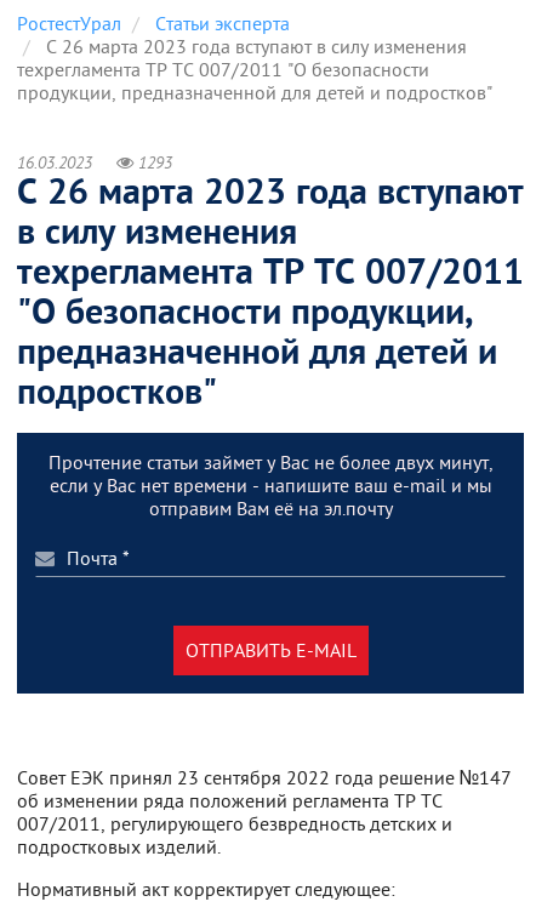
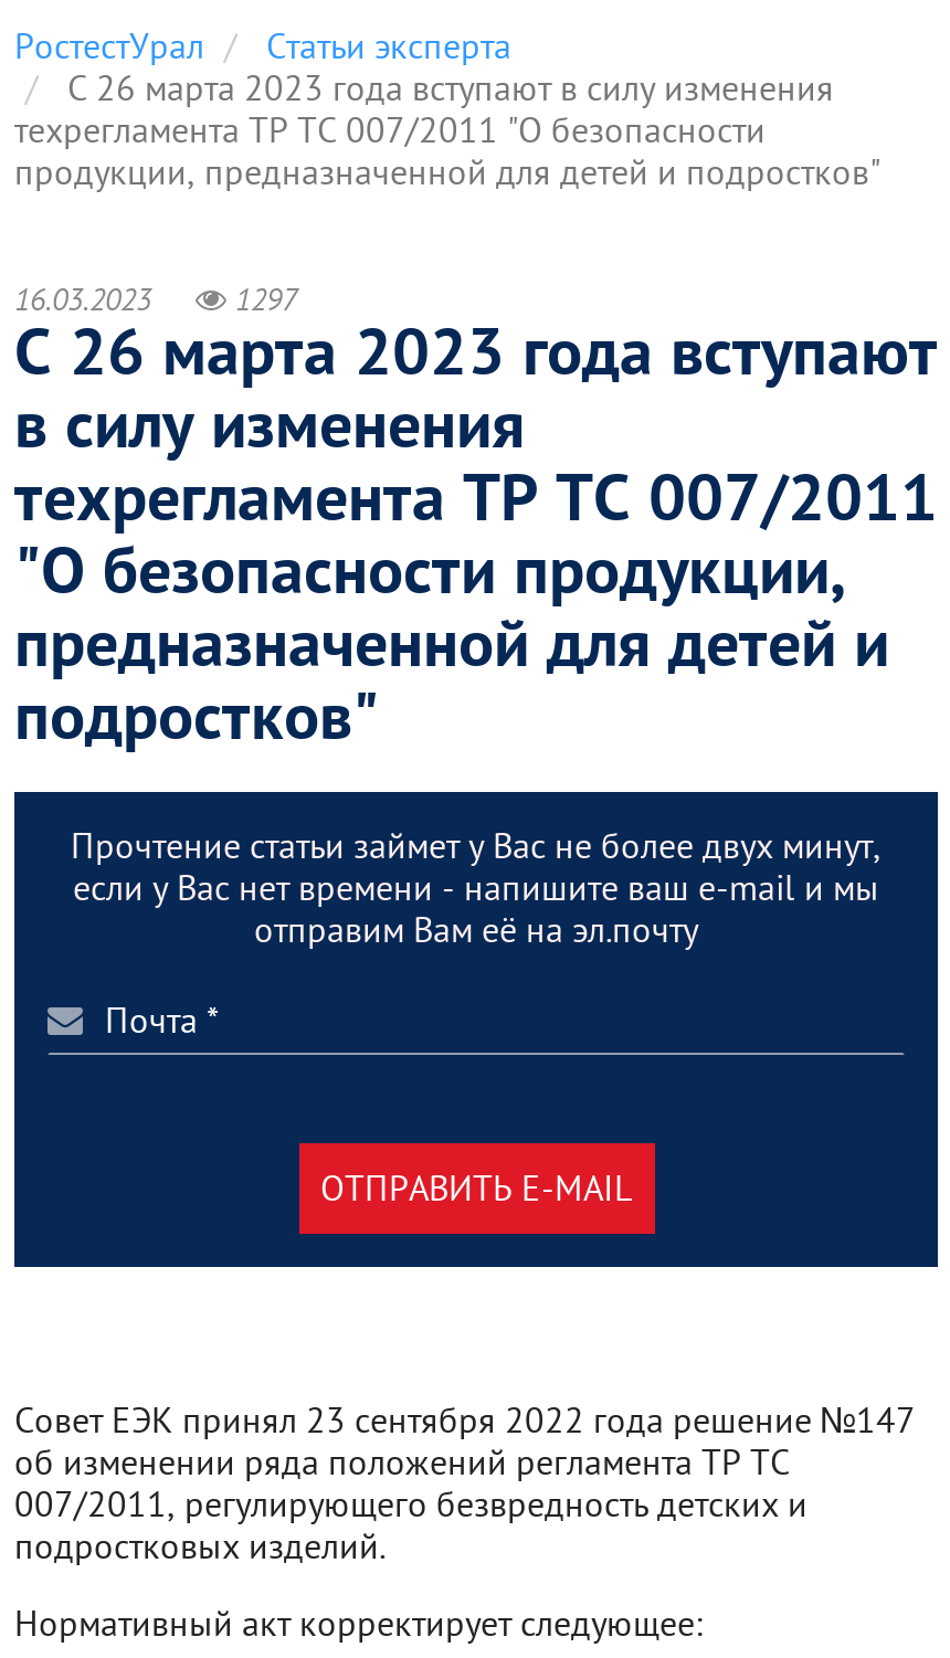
- 1293
+ 1297
